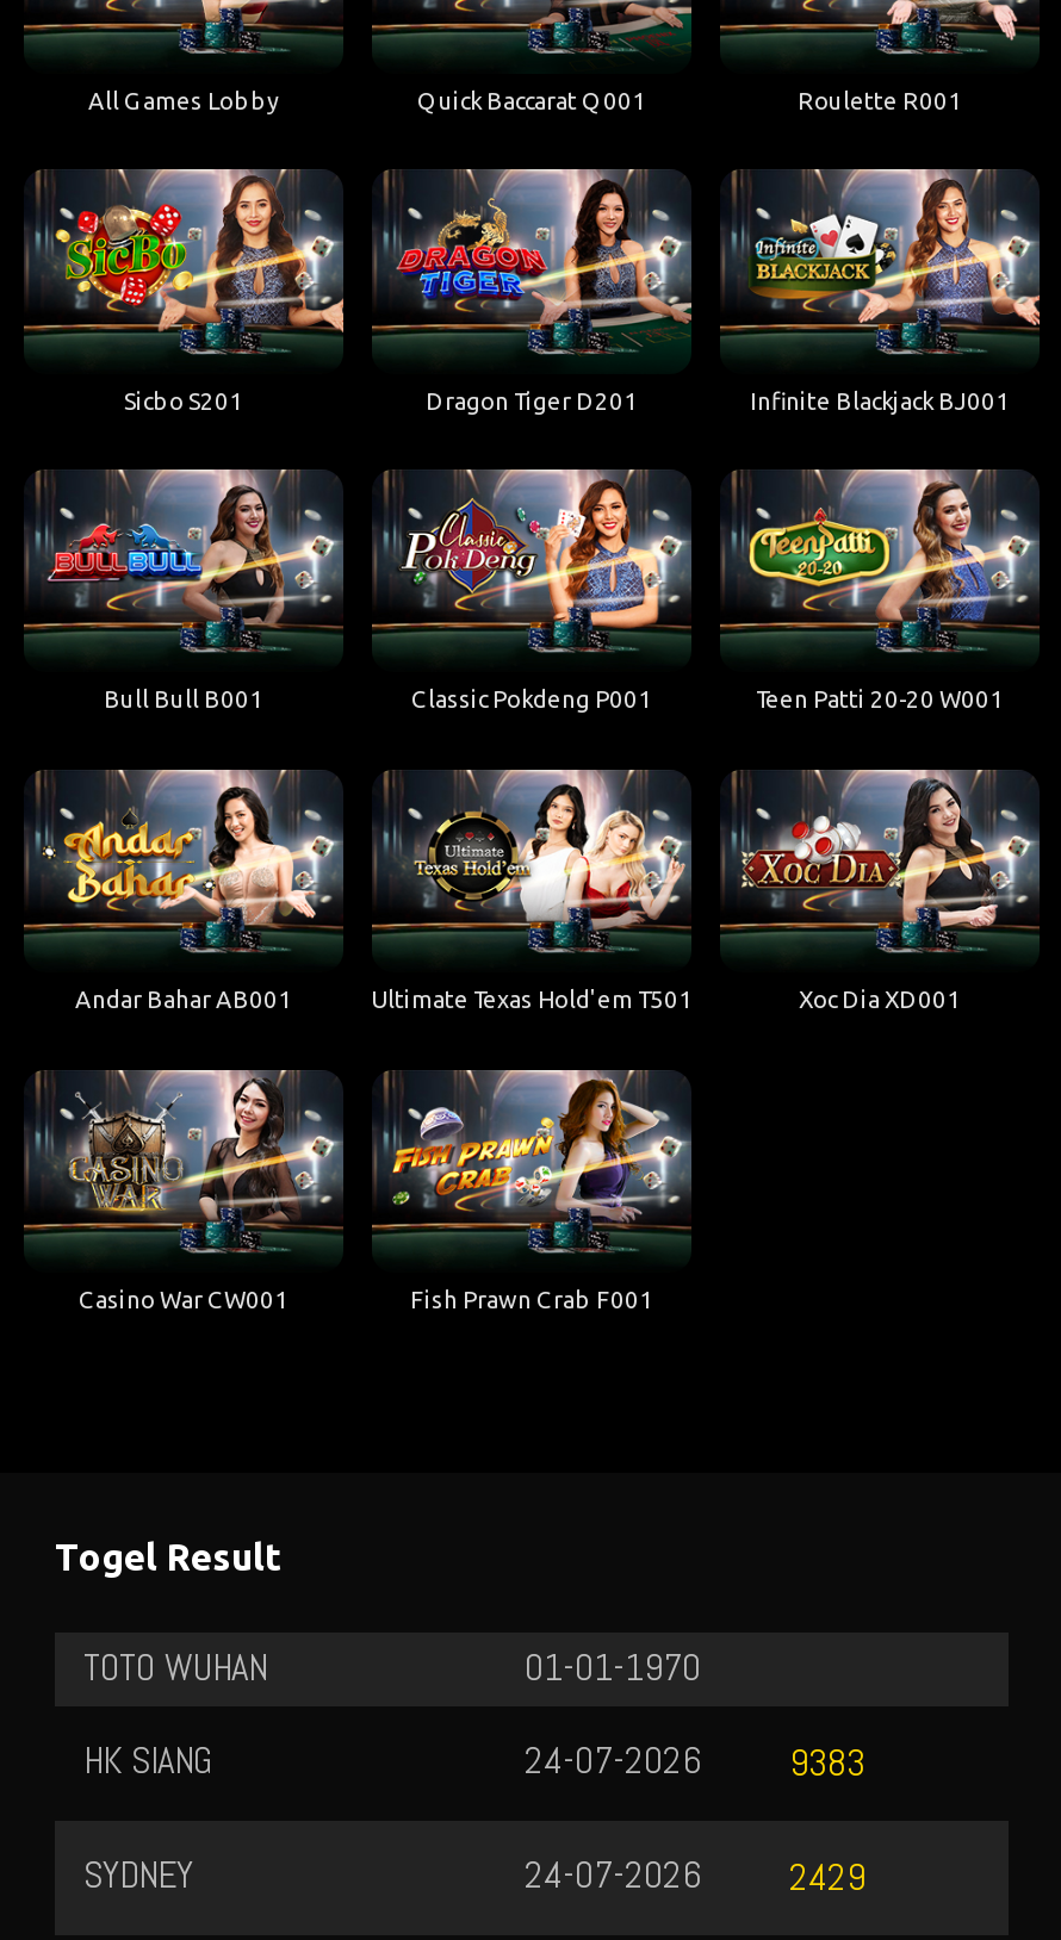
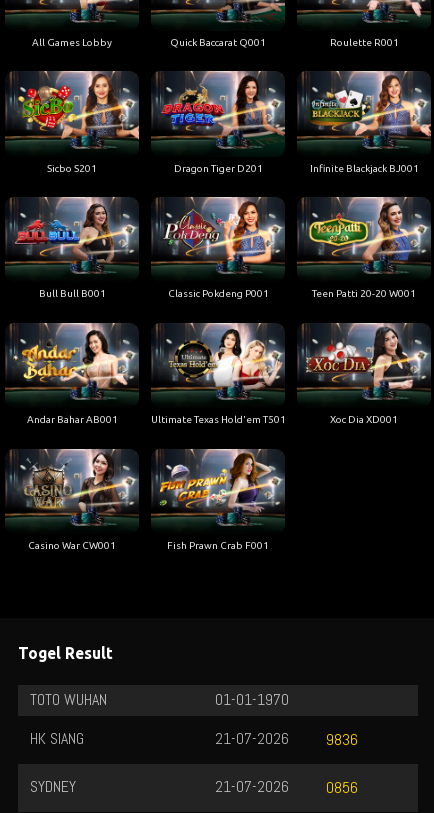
- 24-07-2026
+ 21-07-2026

- 9383
+ 9836

- 24-07-2026
+ 21-07-2026

- 2429
+ 0856
